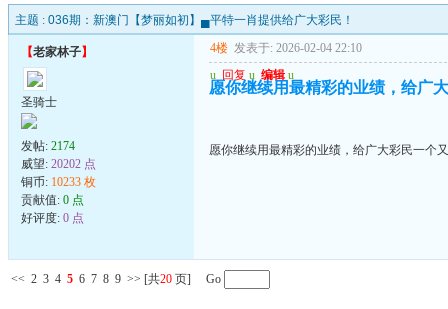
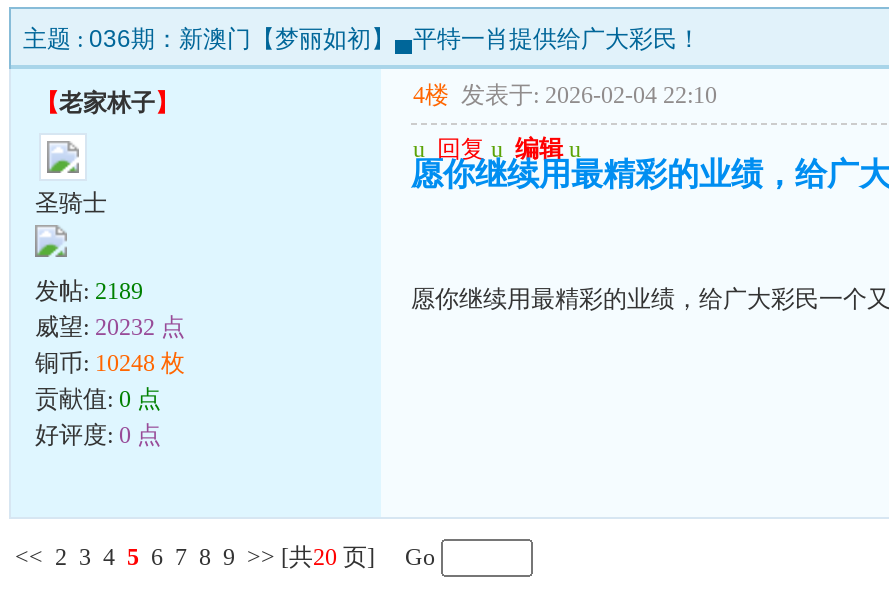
- 发帖: 2174
+ 发帖: 2189

- 威望: 20202 点
+ 威望: 20232 点

- 铜币: 10233 枚
+ 铜币: 10248 枚
